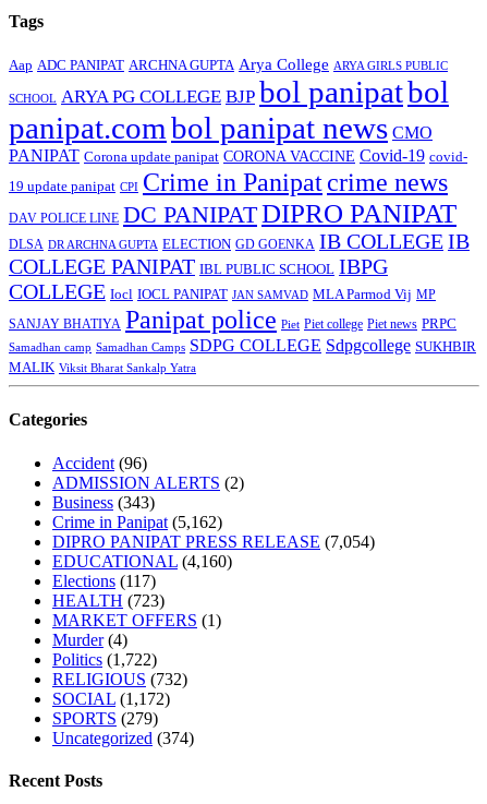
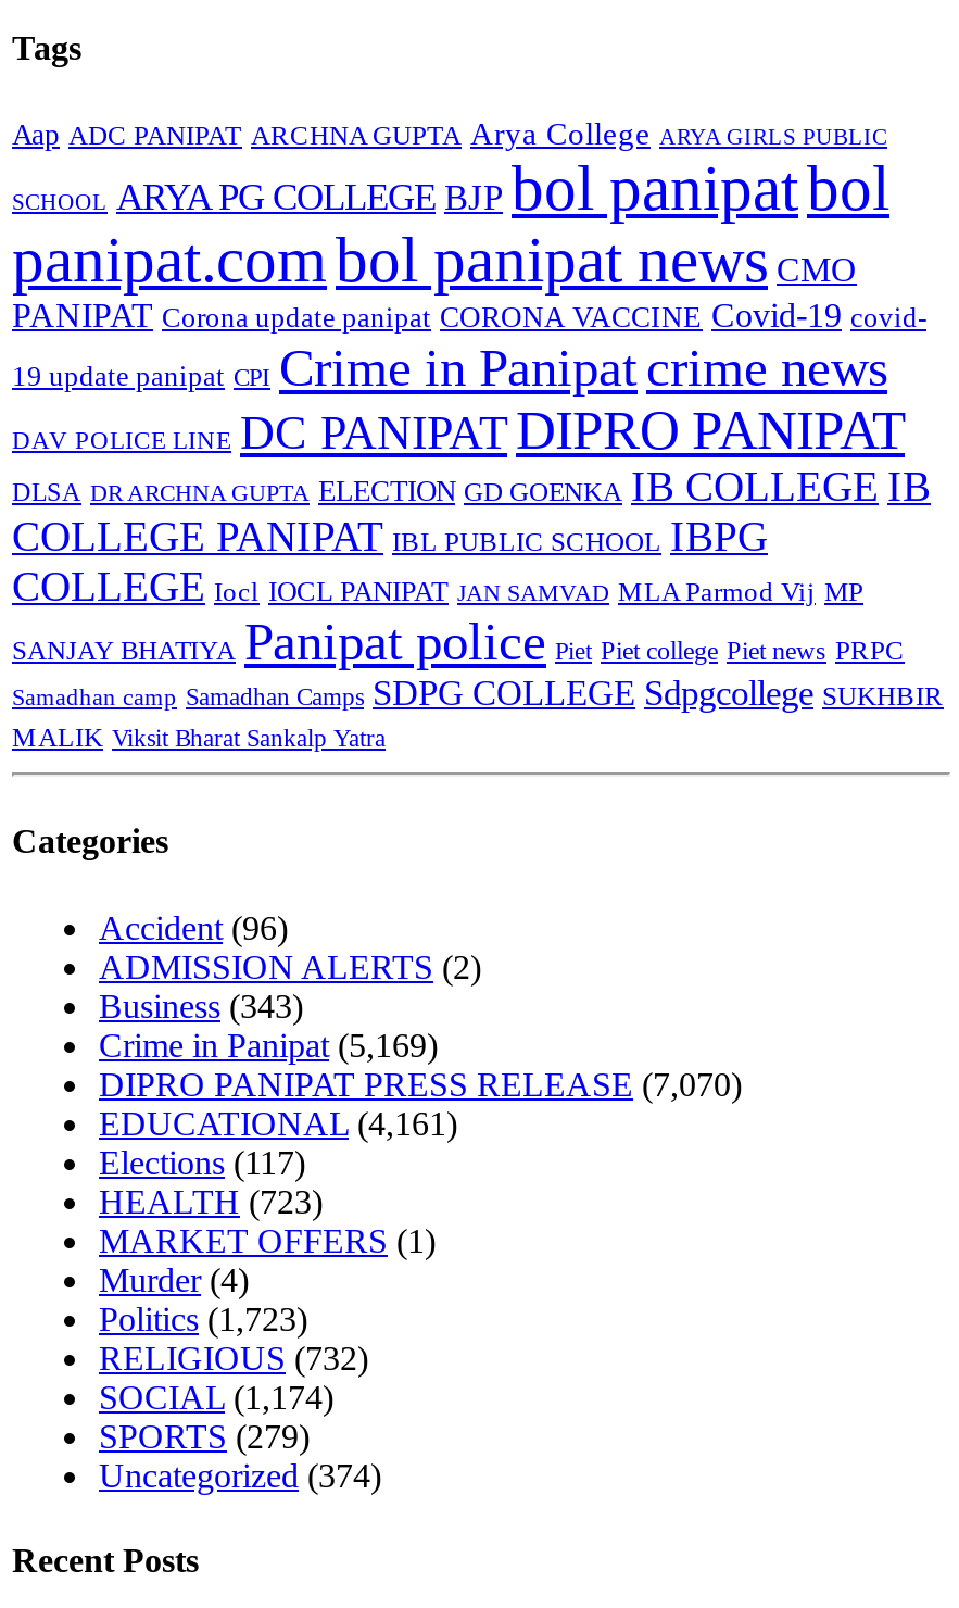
- Crime in Panipat (5,162)
+ Crime in Panipat (5,169)

- DIPRO PANIPAT PRESS RELEASE (7,054)
+ DIPRO PANIPAT PRESS RELEASE (7,070)

- EDUCATIONAL (4,160)
+ EDUCATIONAL (4,161)

- Politics (1,722)
+ Politics (1,723)

- SOCIAL (1,172)
+ SOCIAL (1,174)
